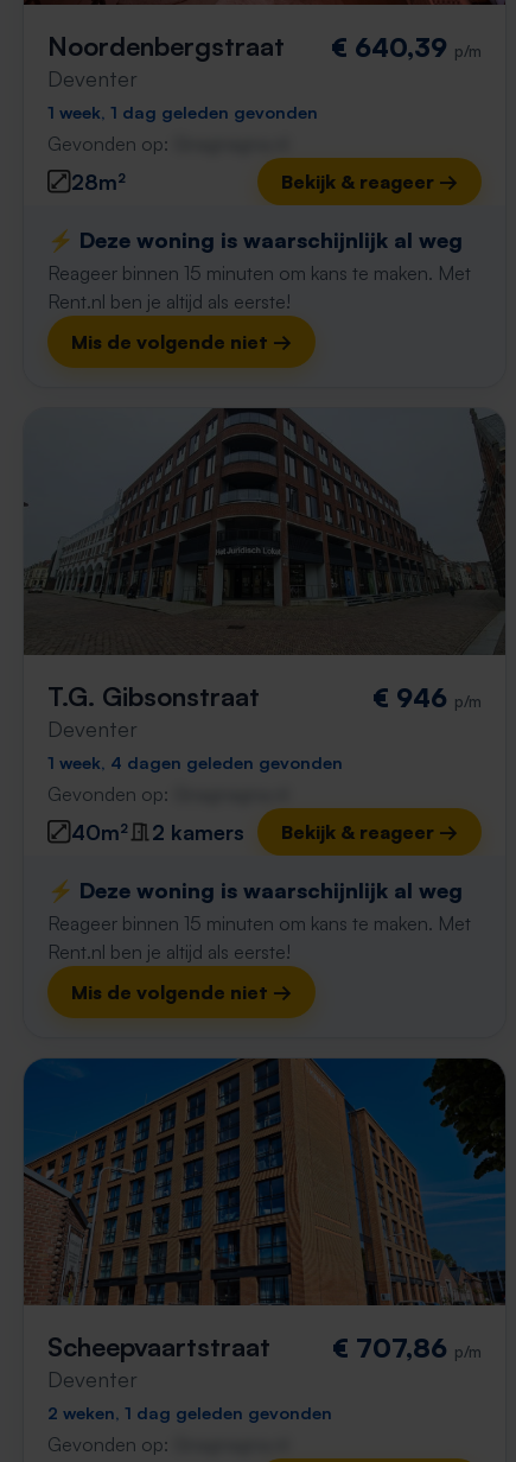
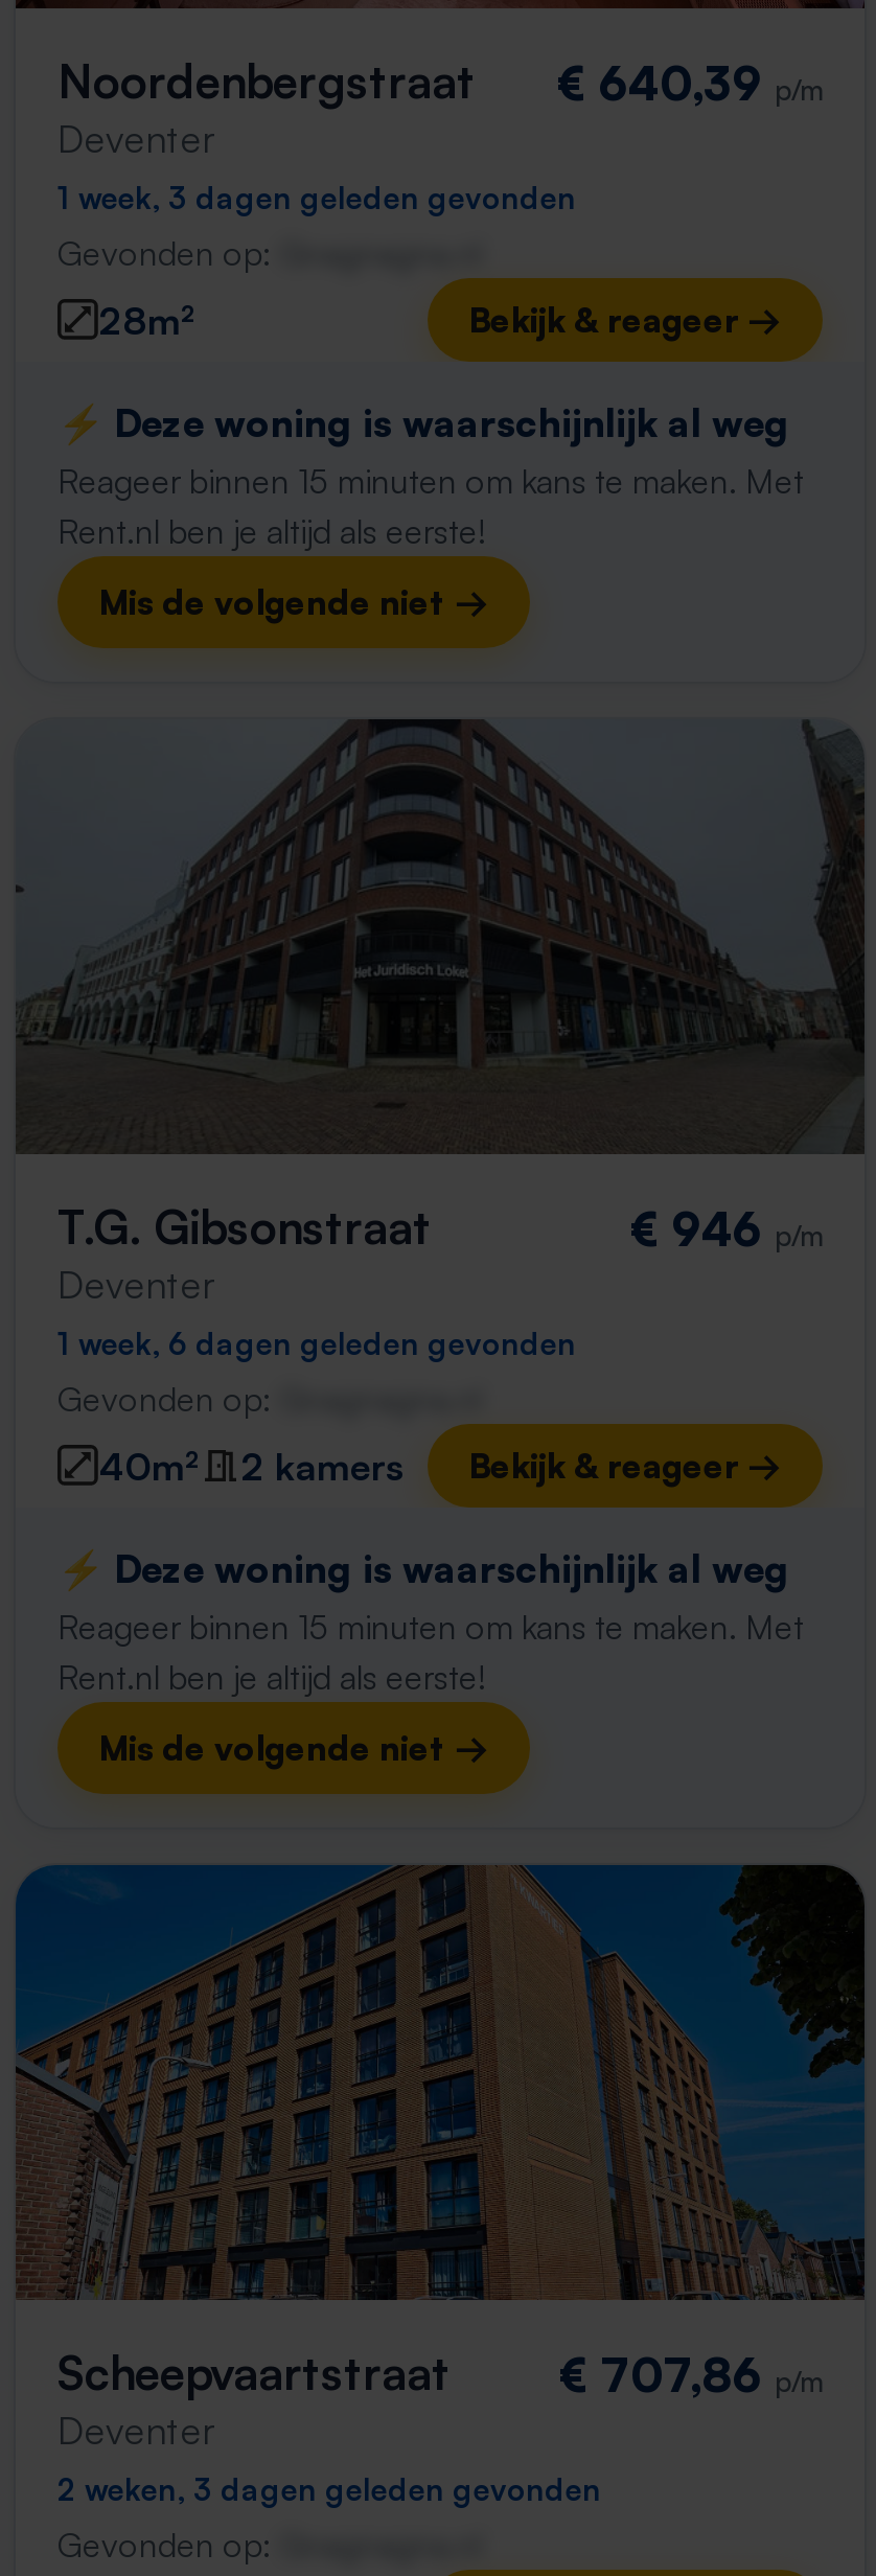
- 1 week, 1 dag geleden gevonden
+ 1 week, 3 dagen geleden gevonden

- 1 week, 4 dagen geleden gevonden
+ 1 week, 6 dagen geleden gevonden

- 2 weken, 1 dag geleden gevonden
+ 2 weken, 3 dagen geleden gevonden
